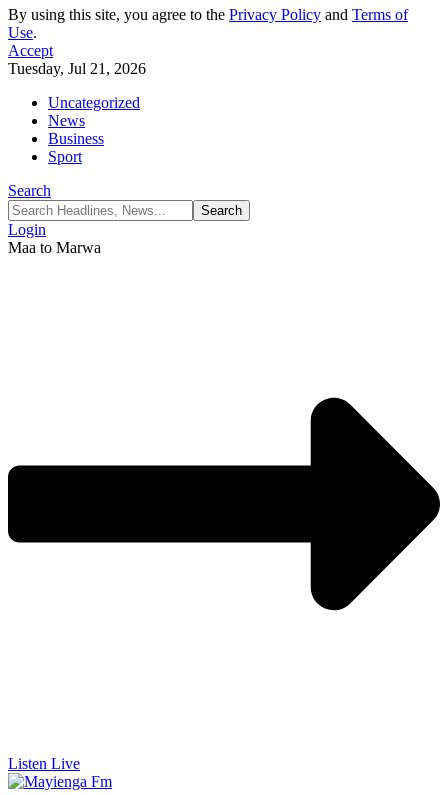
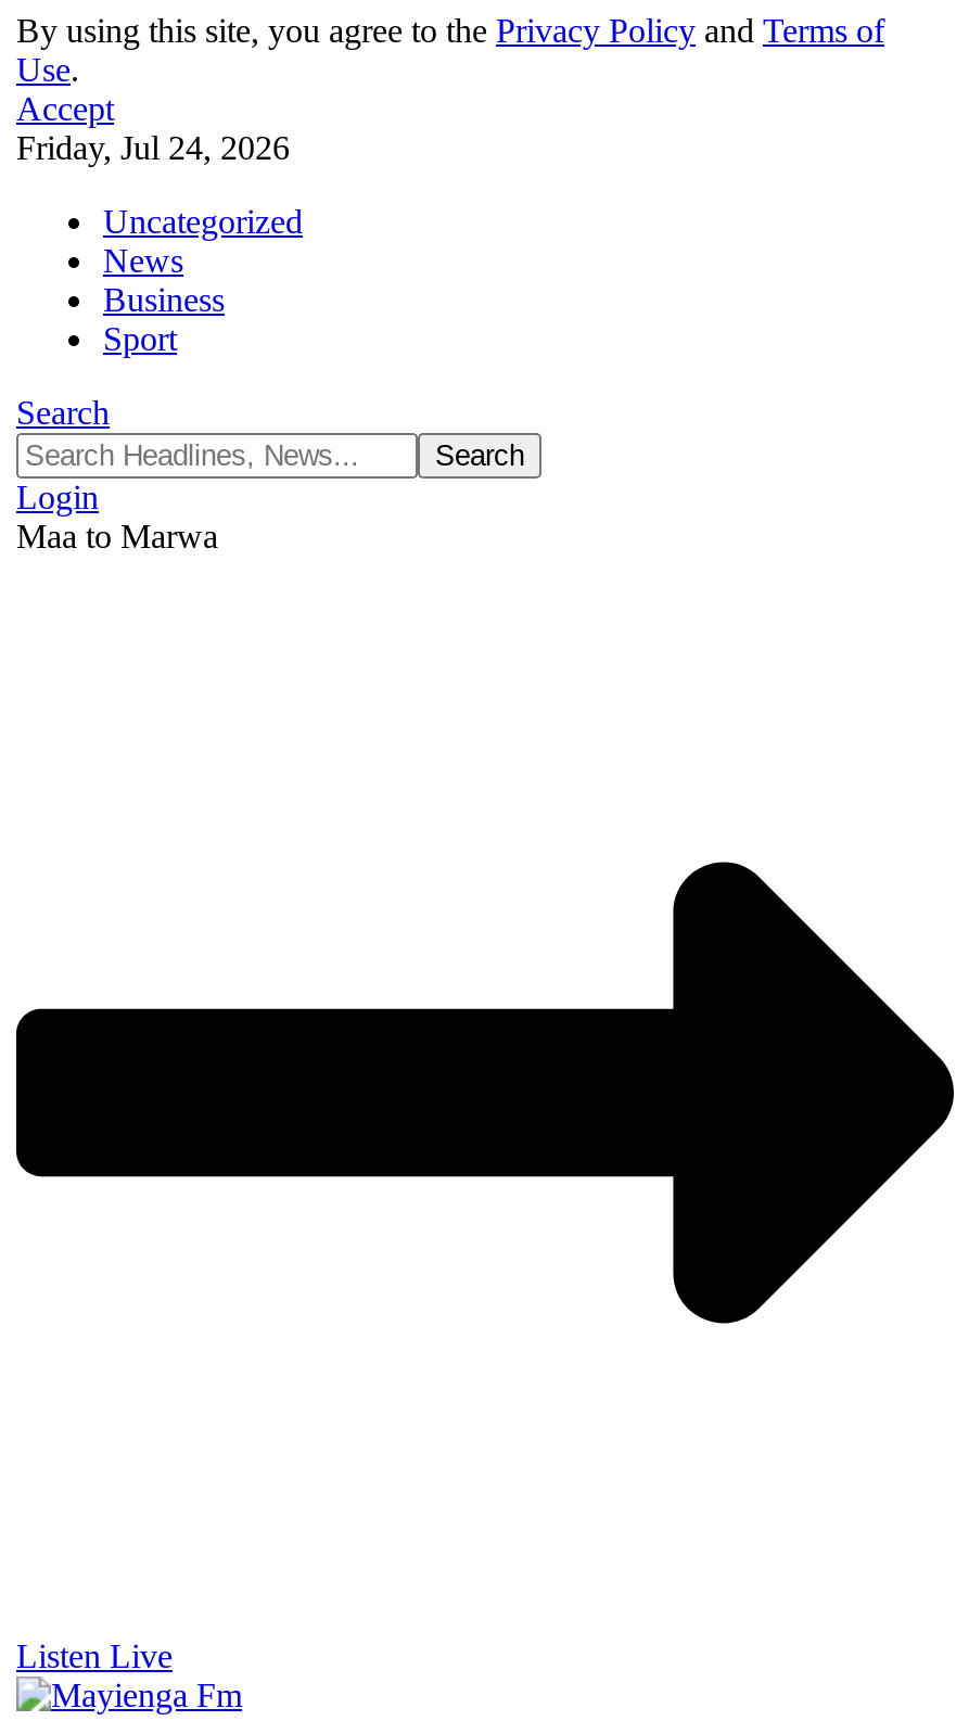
- Tuesday, Jul 21, 2026
+ Friday, Jul 24, 2026
